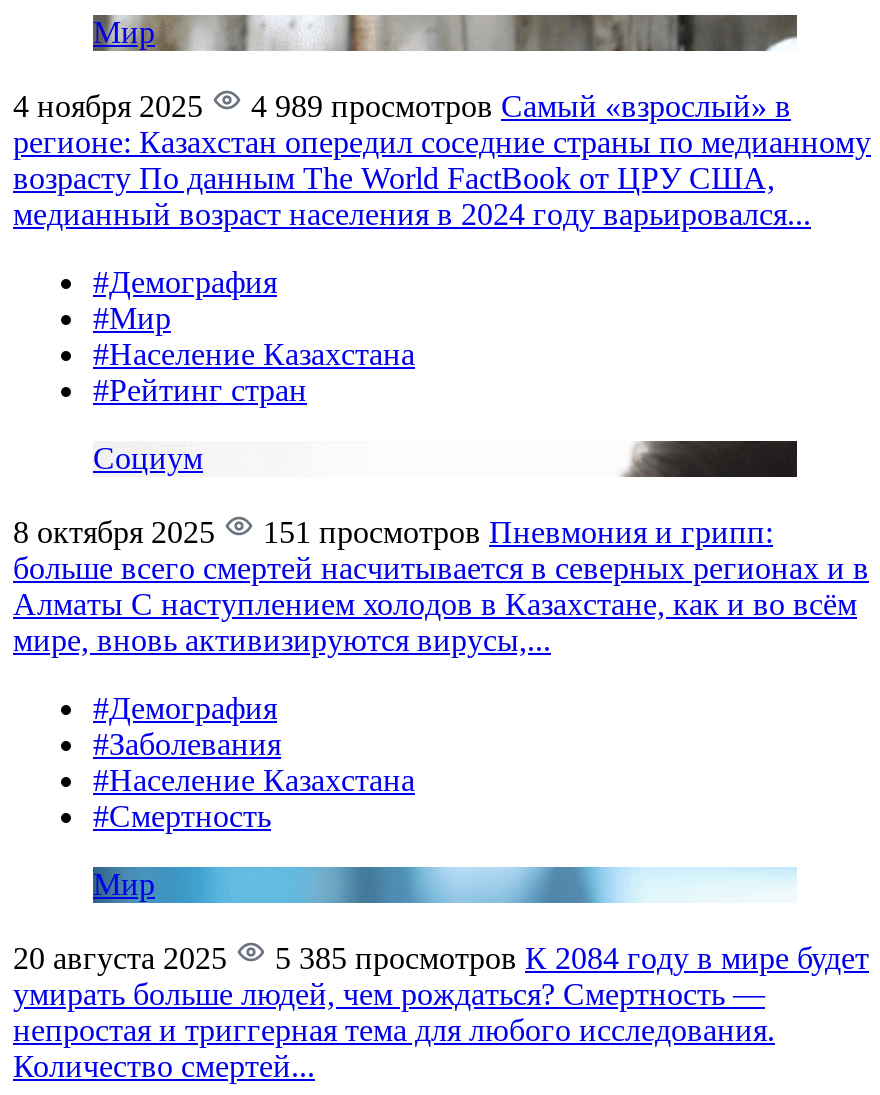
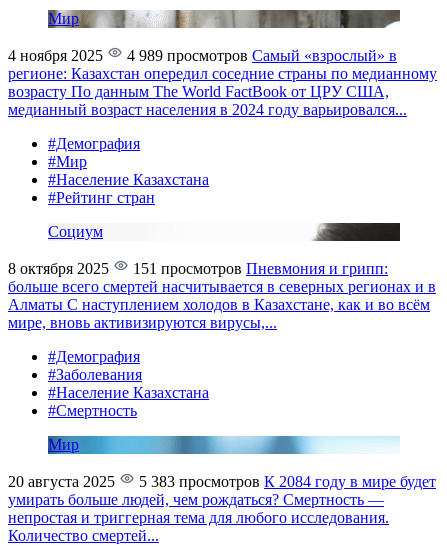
- 5 385 просмотров К 2084 году в мире будет
+ 5 383 просмотров К 2084 году в мире будет
